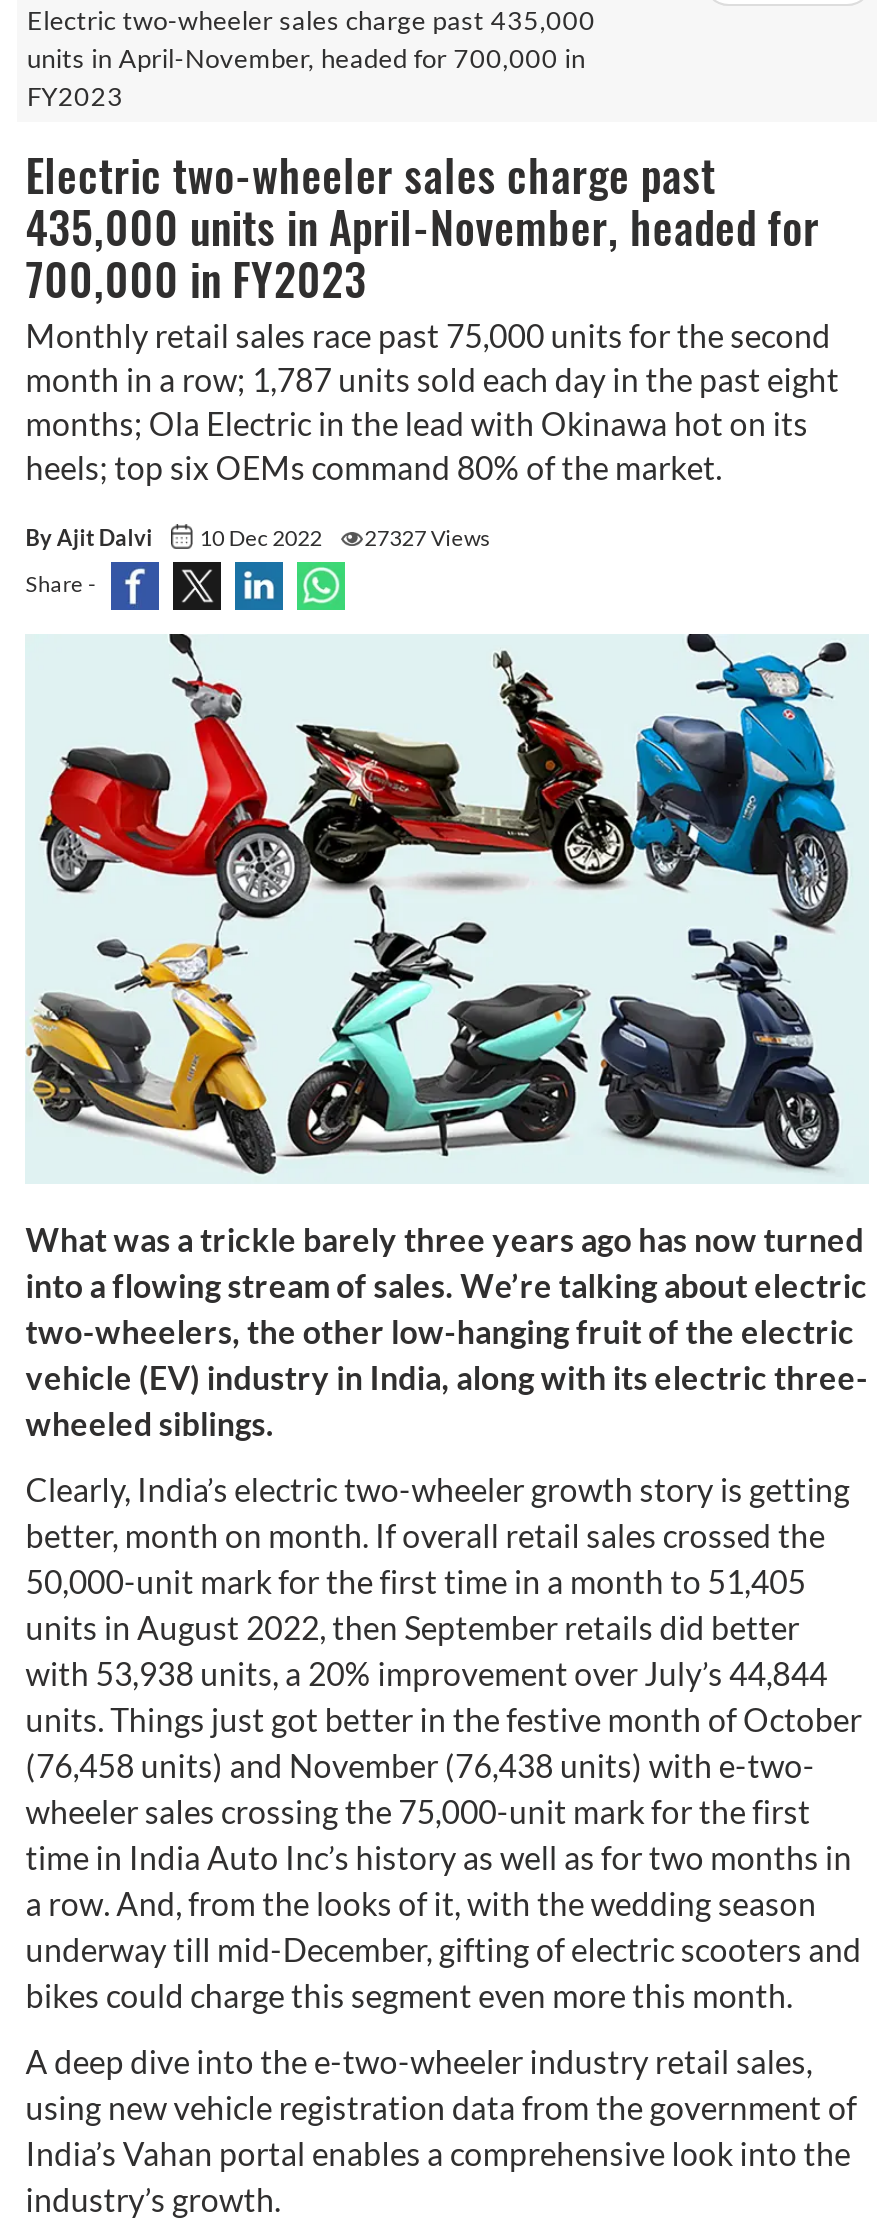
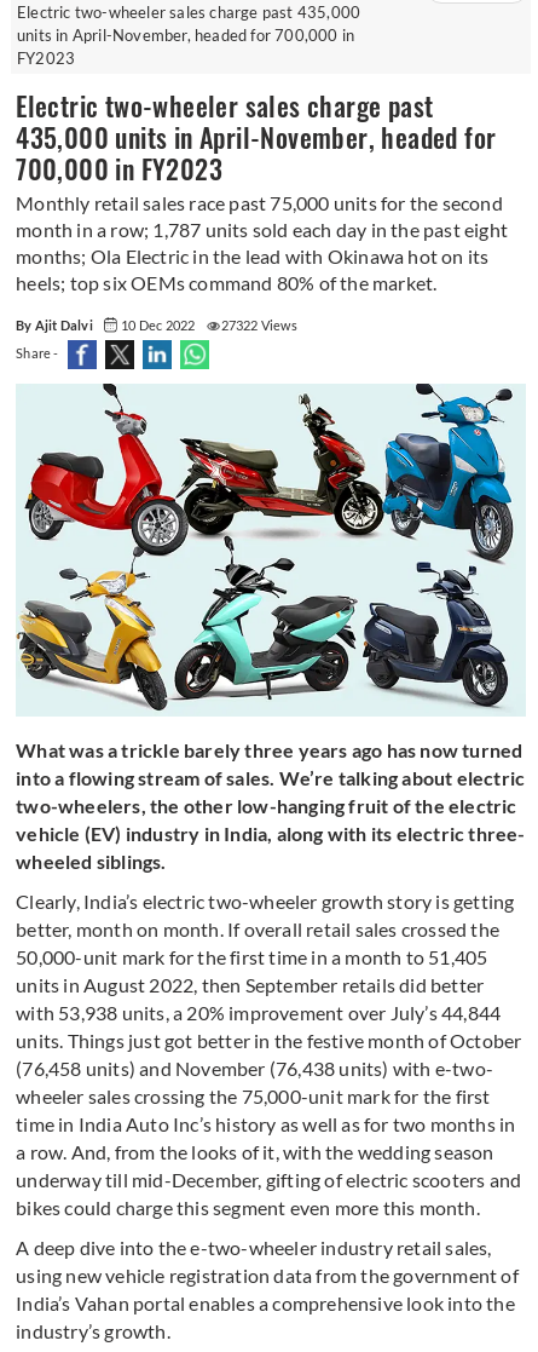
- By Ajit Dalvi 10 Dec 2022 27327 Views
+ By Ajit Dalvi 10 Dec 2022 27322 Views
